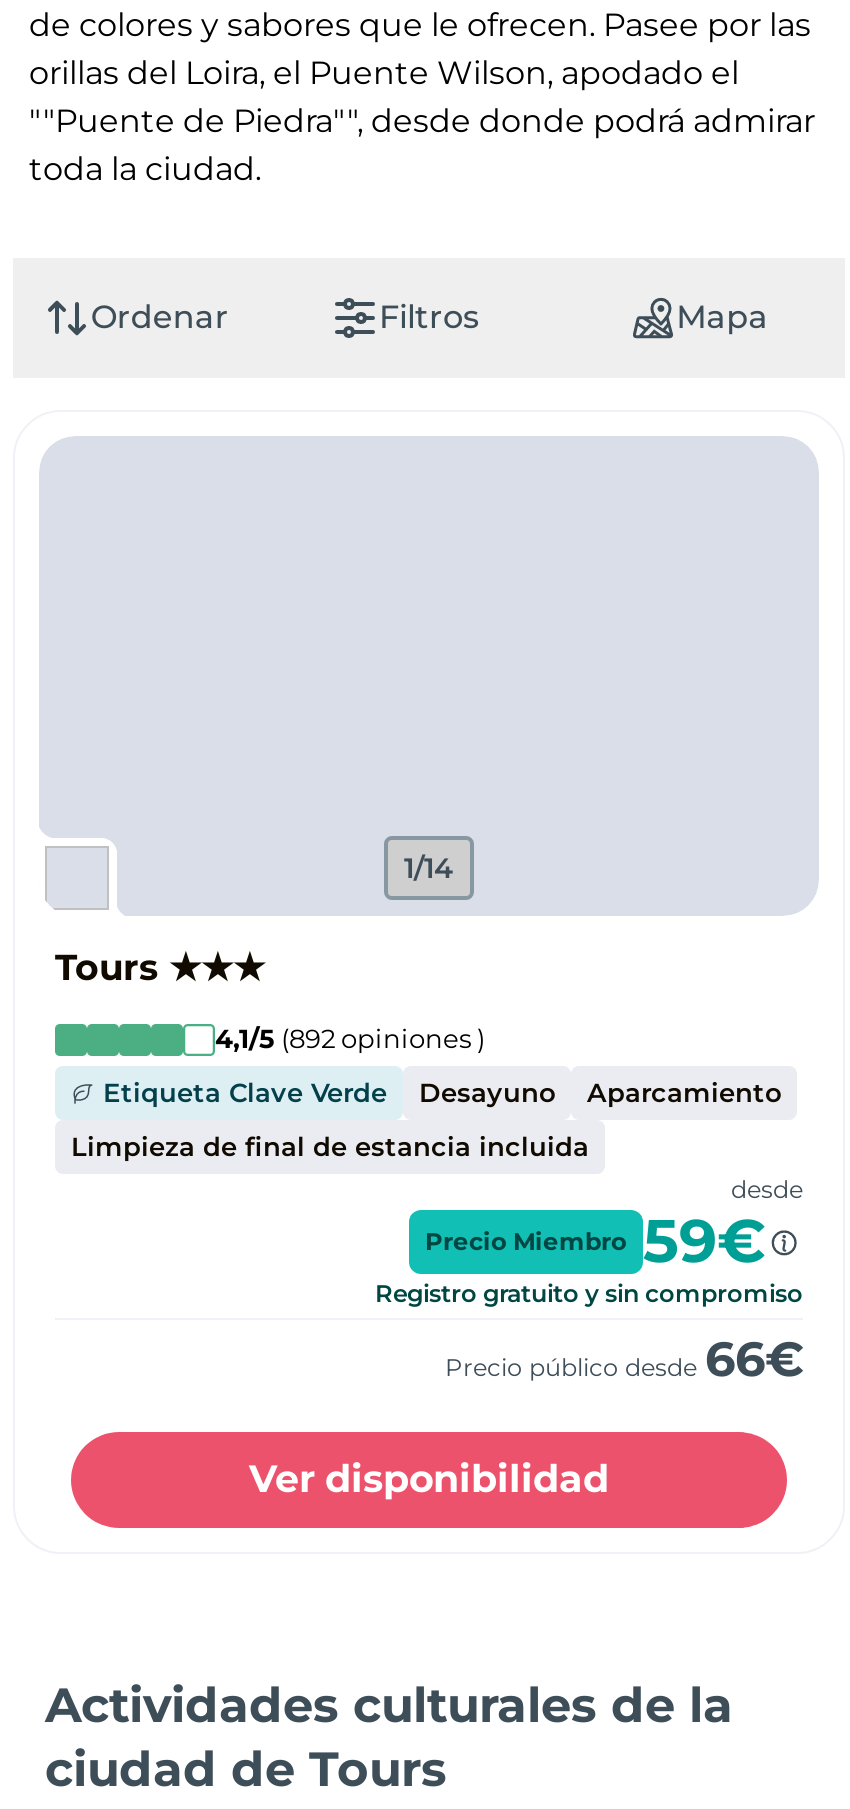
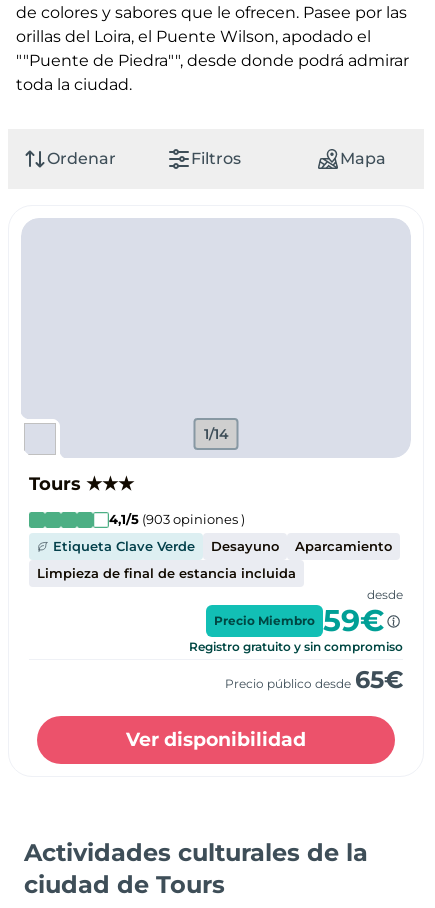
- 4,1/5 (892 opiniones )
+ 4,1/5 (903 opiniones )

- Precio público desde 66€
+ Precio público desde 65€
